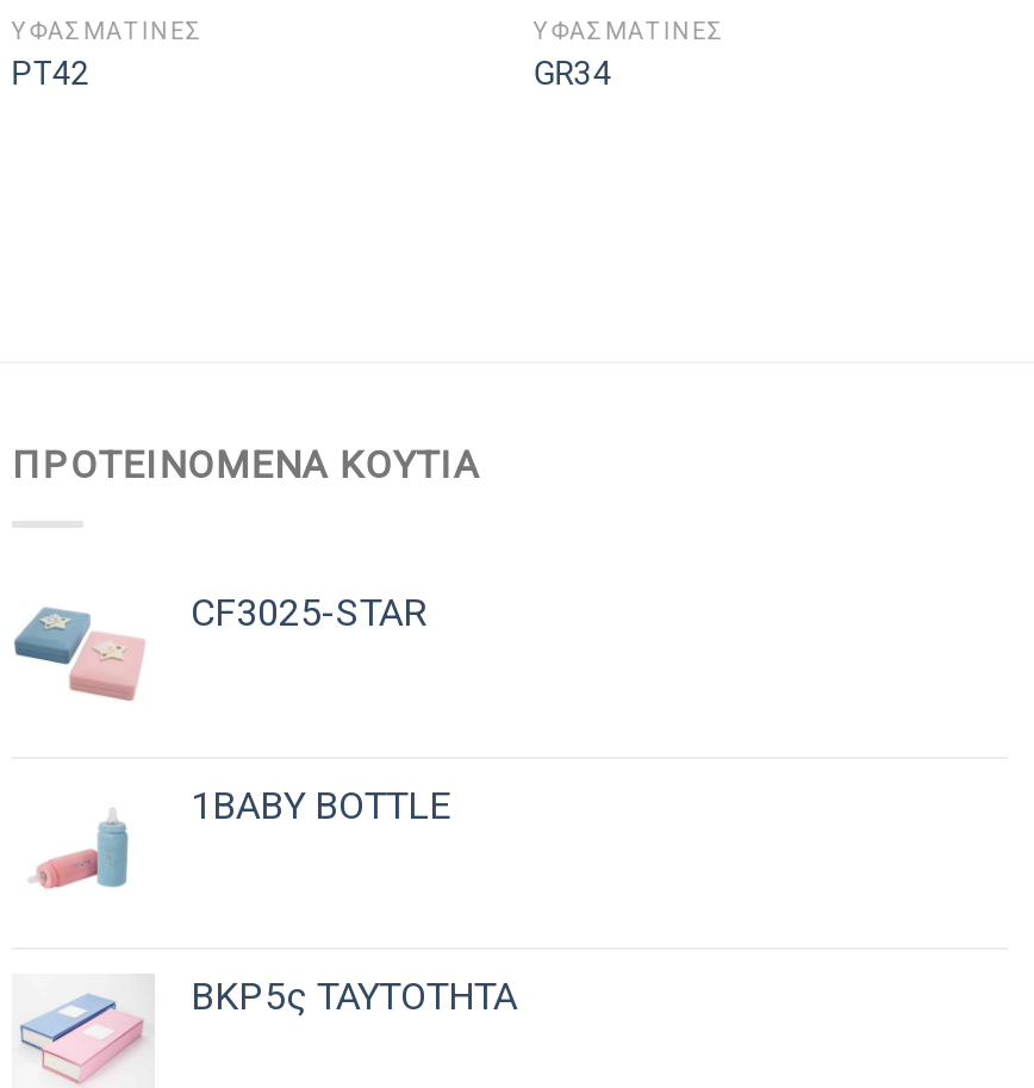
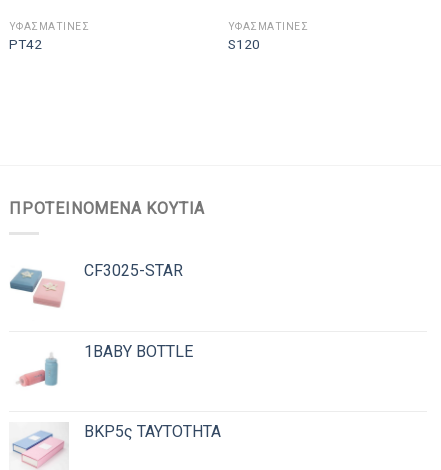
- GR34
+ S120
